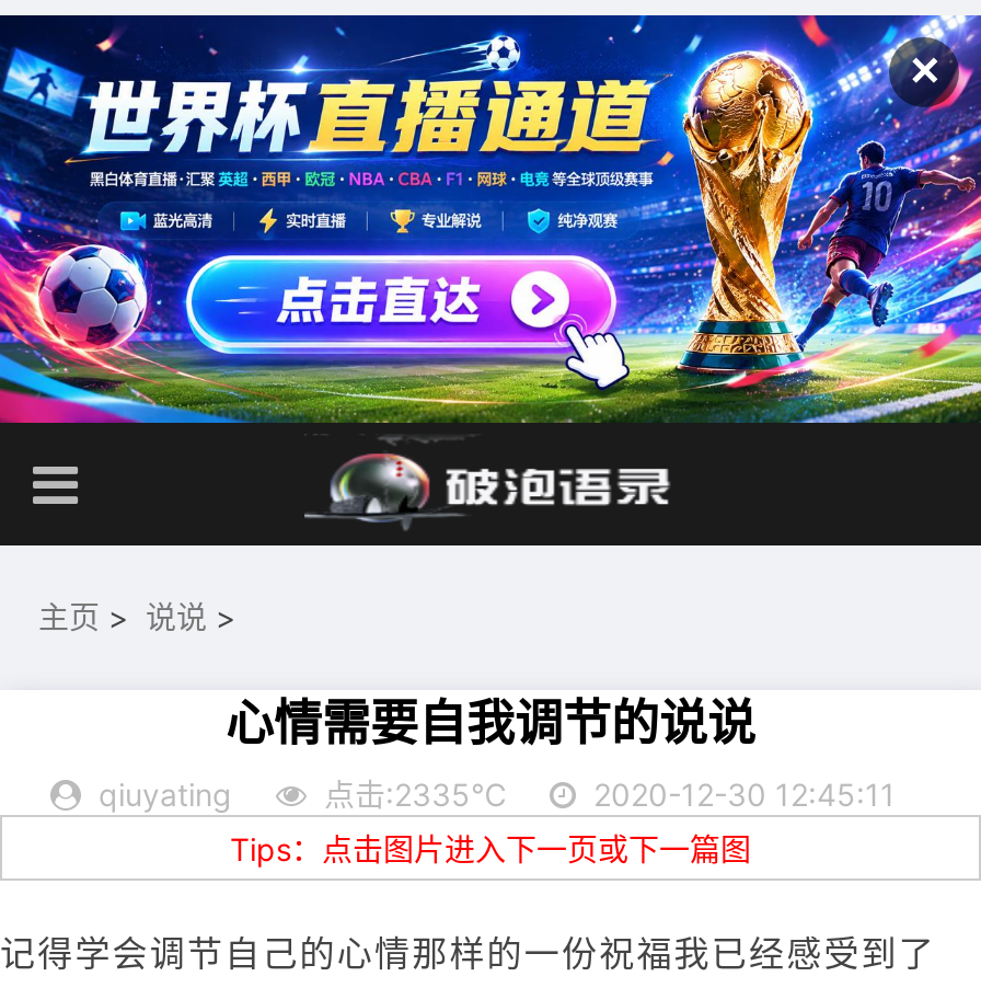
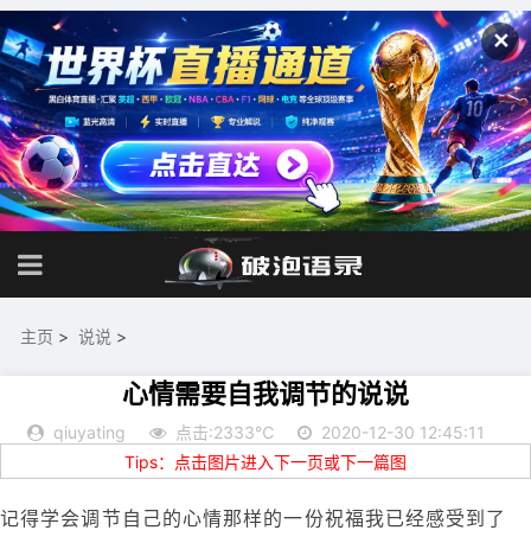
- 点击:2335℃
+ 点击:2333℃
